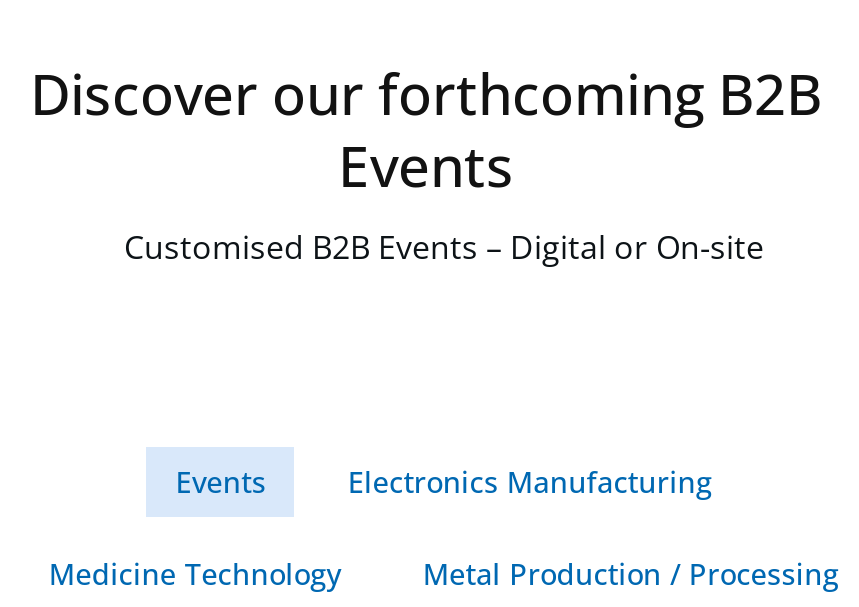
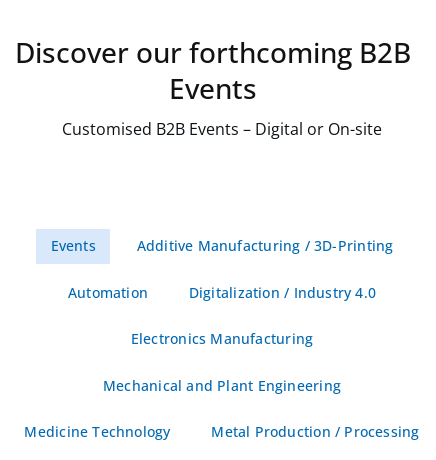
+ Additive Manufacturing / 3D-Printing
+ Automation
+ Digitalization / Industry 4.0

+ Mechanical and Plant Engineering
